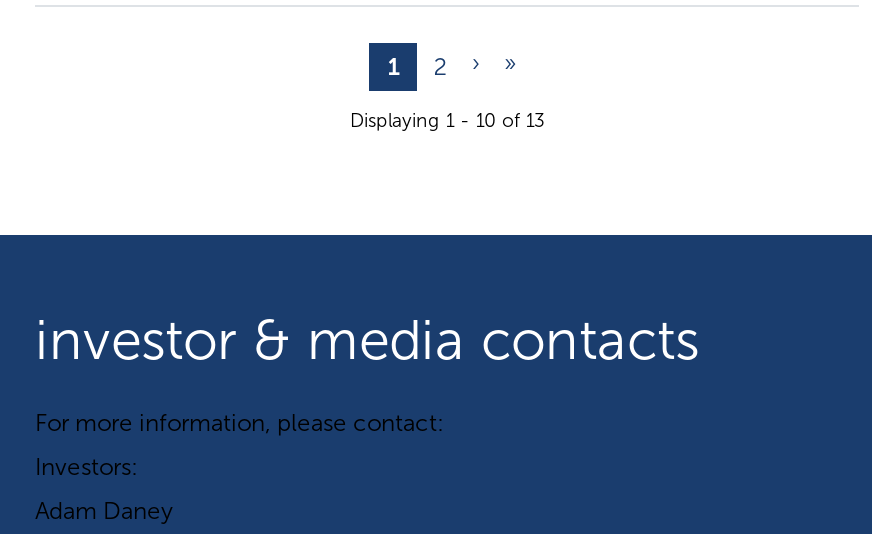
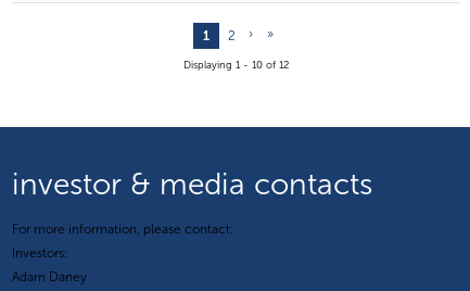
- Displaying 1 - 10 of 13
+ Displaying 1 - 10 of 12
